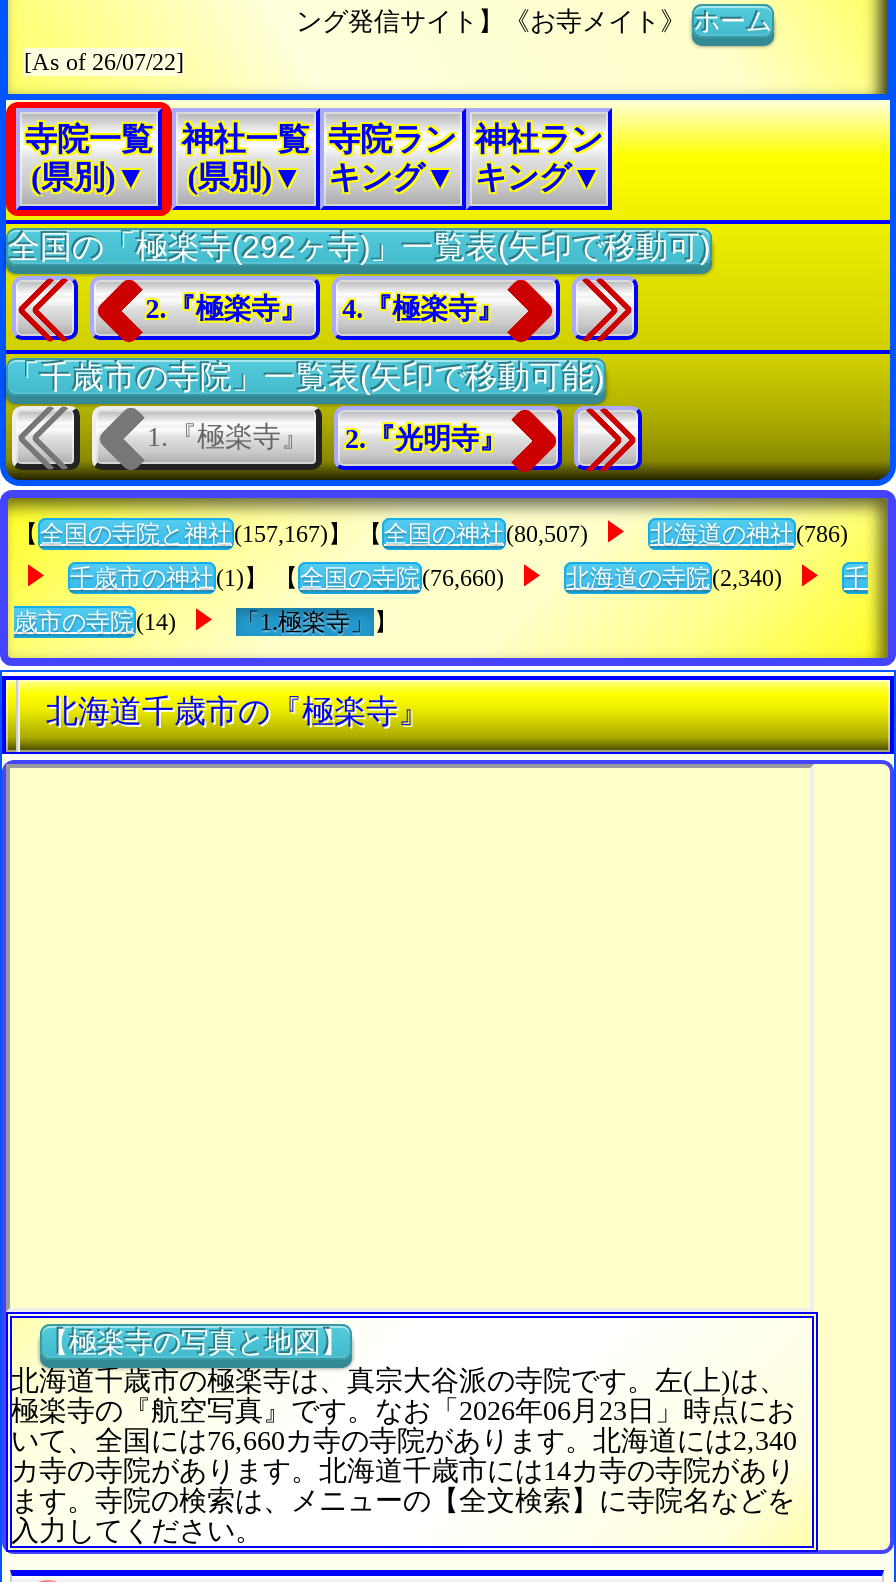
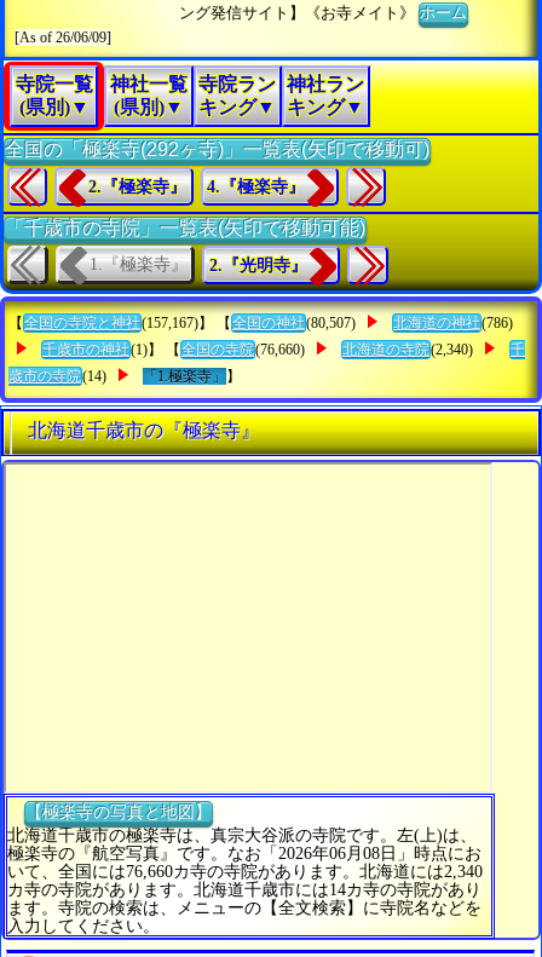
- [As of 26/07/22]
+ [As of 26/06/09]

- 極楽寺の『航空写真』です。なお「2026年06月23日」時点にお
+ 極楽寺の『航空写真』です。なお「2026年06月08日」時点にお
